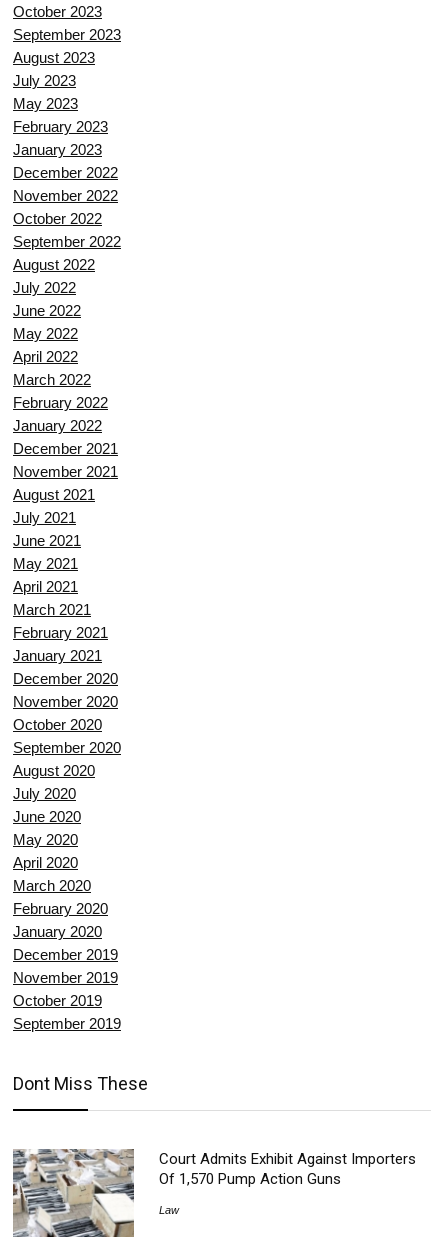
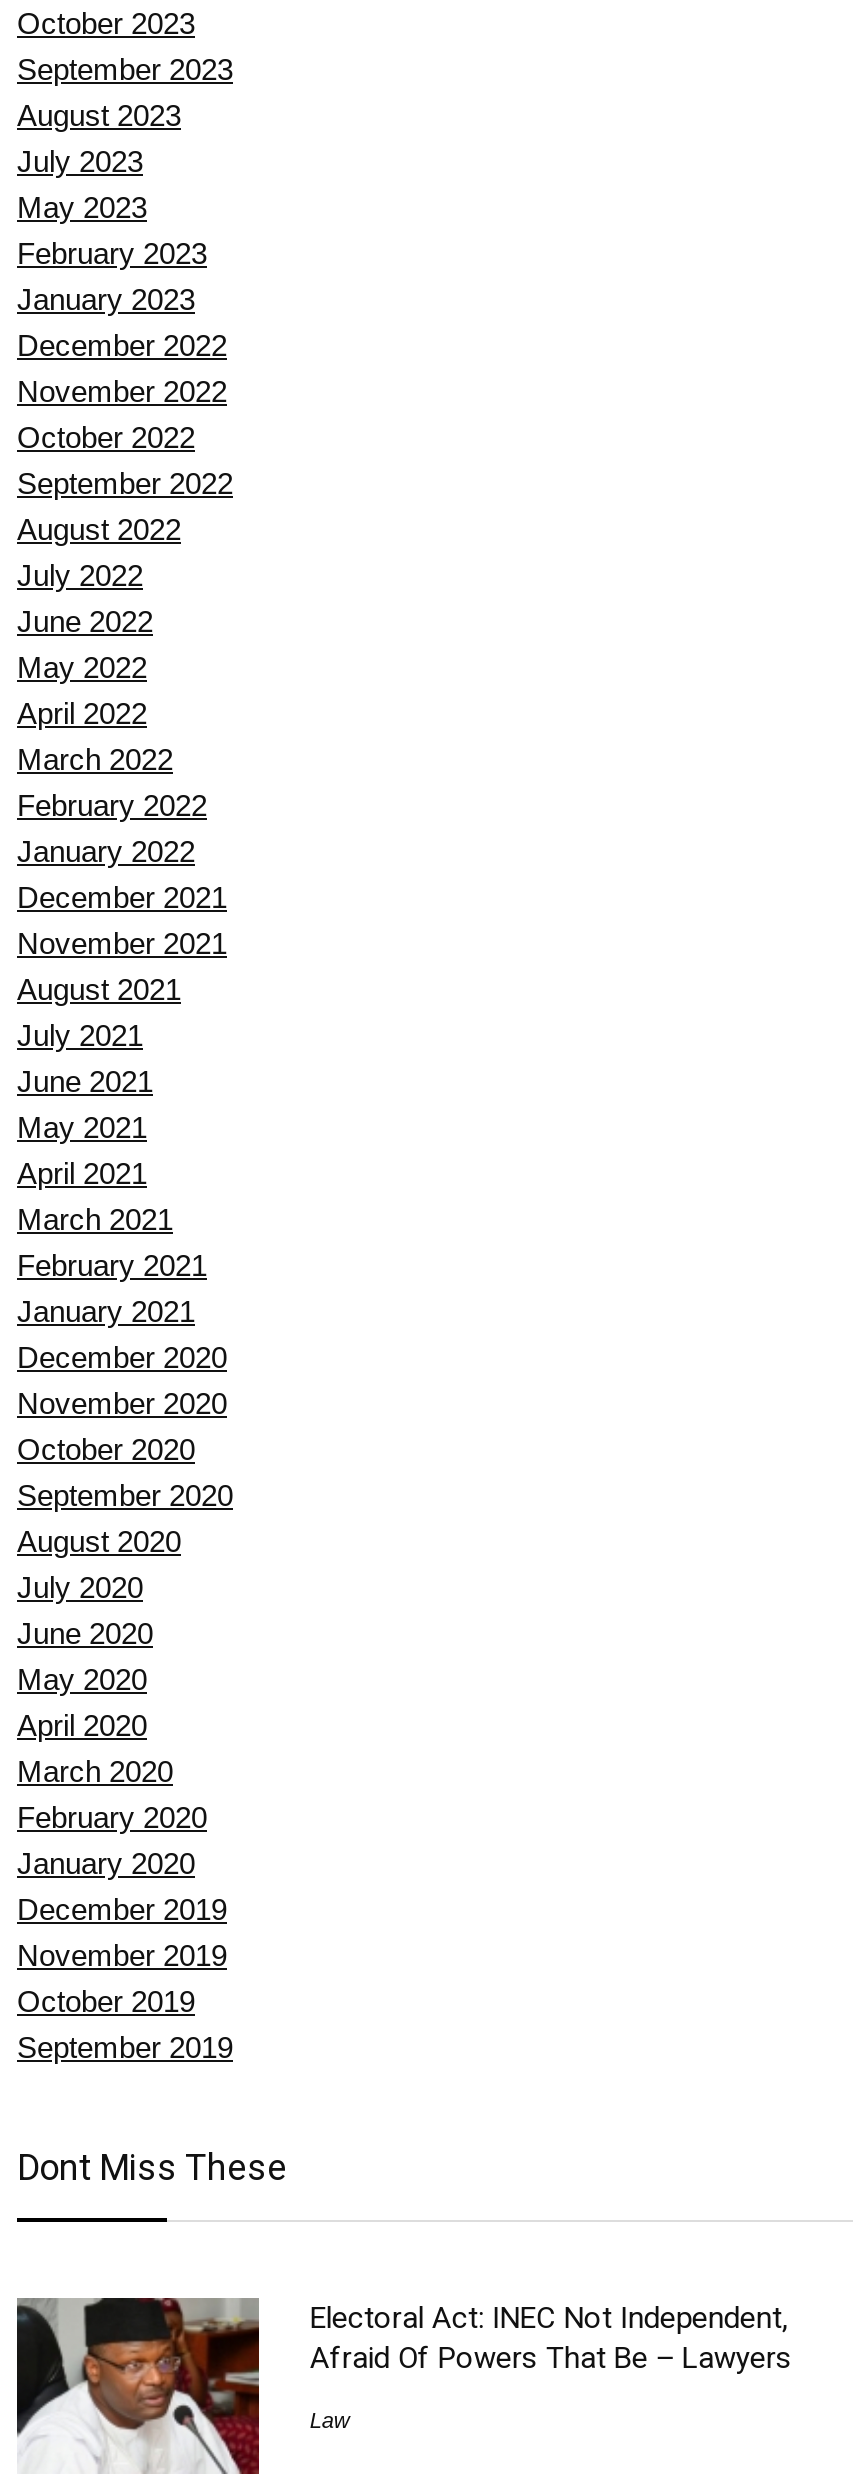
- [image]
- Court Admits Exhibit Against Importers
- Of 1,570 Pump Action Guns
+ [image]
+ Electoral Act: INEC Not Independent,
+ Afraid Of Powers That Be – Lawyers
